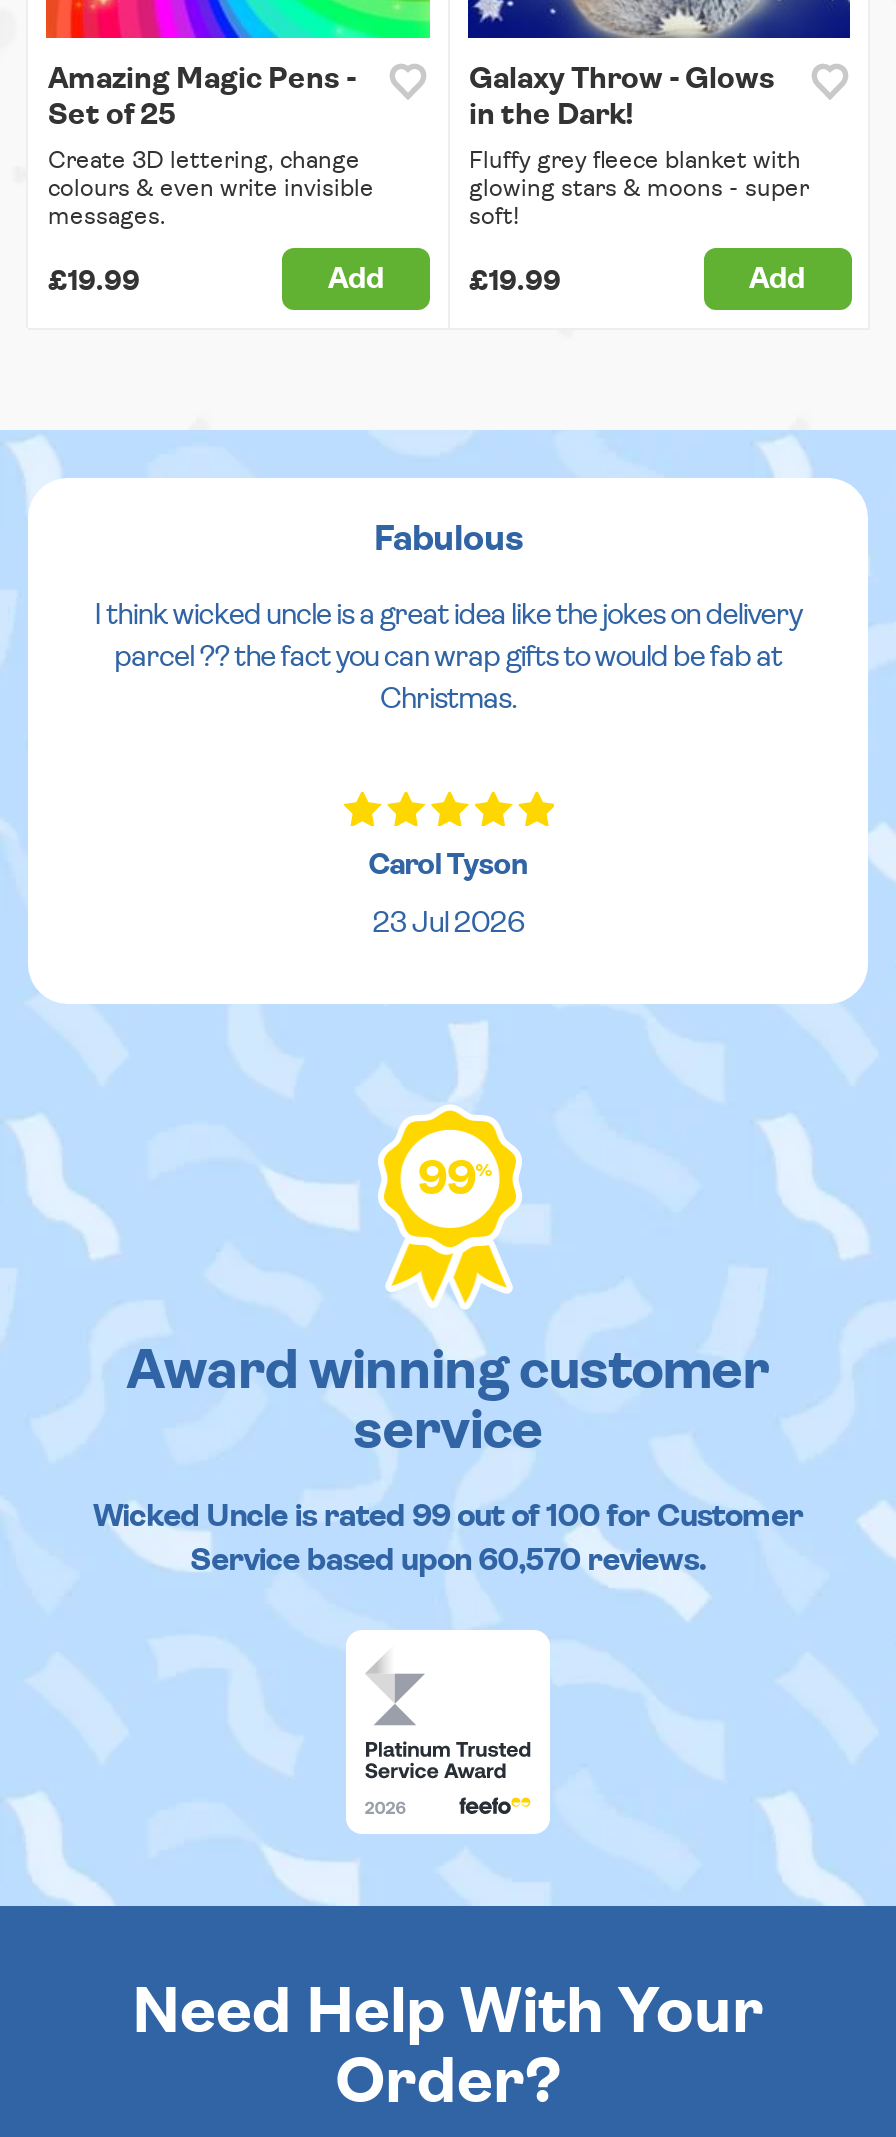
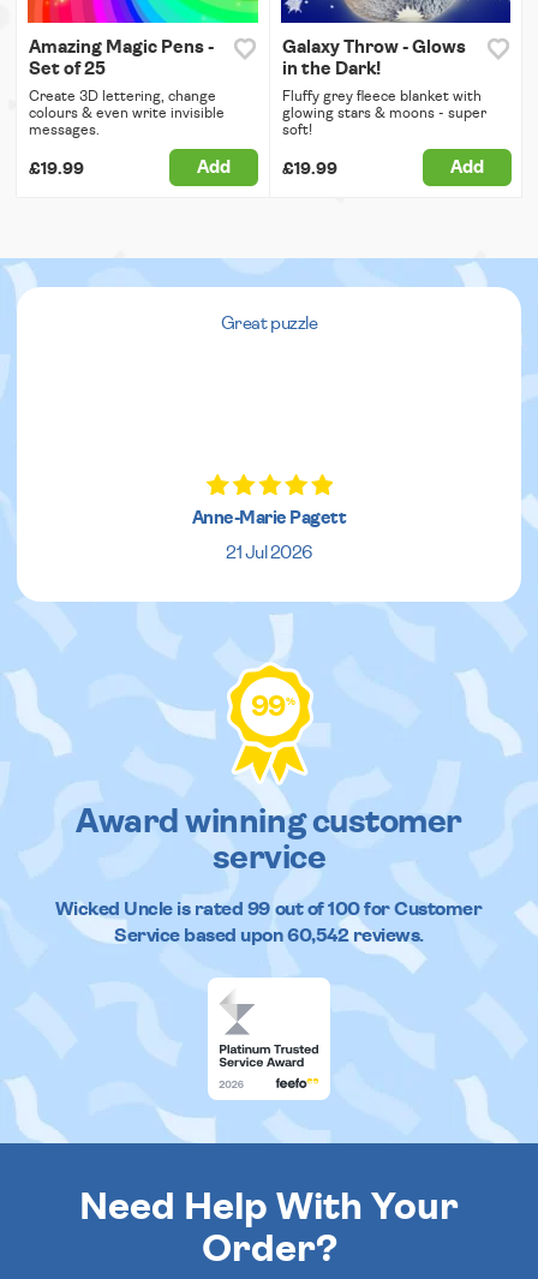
- Fabulous
- I think wicked uncle is a great idea like the jokes on delivery
- parcel ?? the fact you can wrap gifts to would be fab at
- Christmas.
+ Great puzzle

- Carol Tyson
- 23 Jul 2026
+ Anne-Marie Pagett
+ 21 Jul 2026

- Service based upon 60,570 reviews.
+ Service based upon 60,542 reviews.
